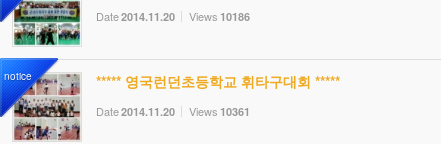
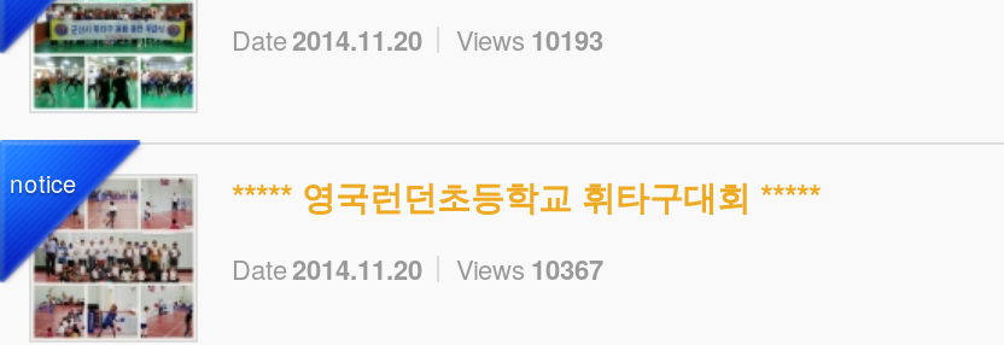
- Date 2014.11.20 Views 10186
+ Date 2014.11.20 Views 10193

- Date 2014.11.20 Views 10361
+ Date 2014.11.20 Views 10367
